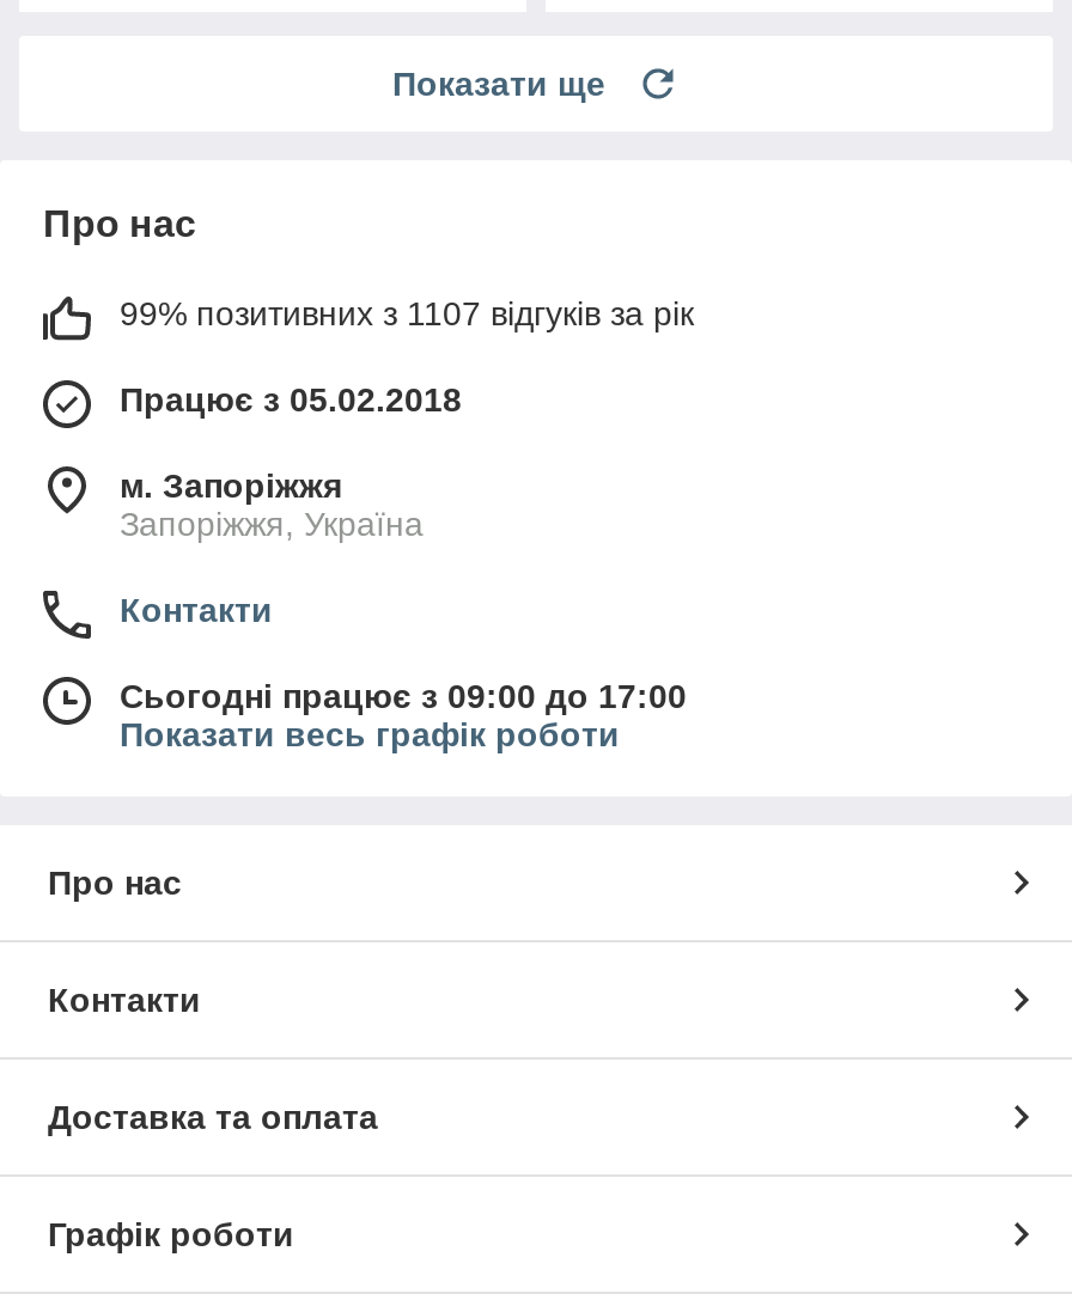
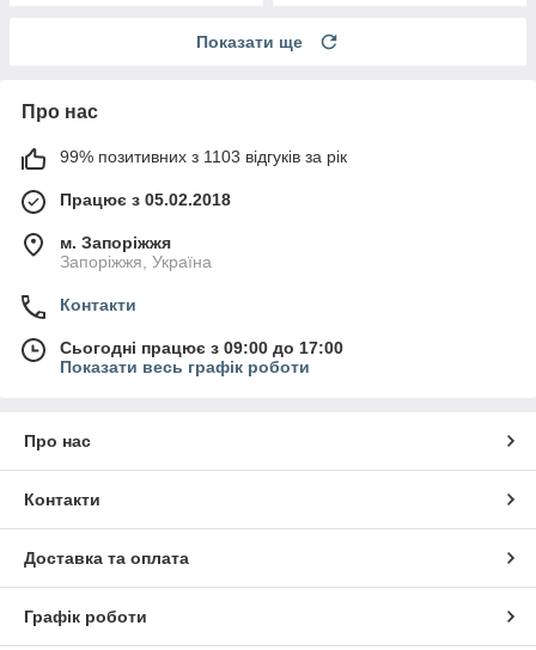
- 99% позитивних з 1107 відгуків за рік
+ 99% позитивних з 1103 відгуків за рік
